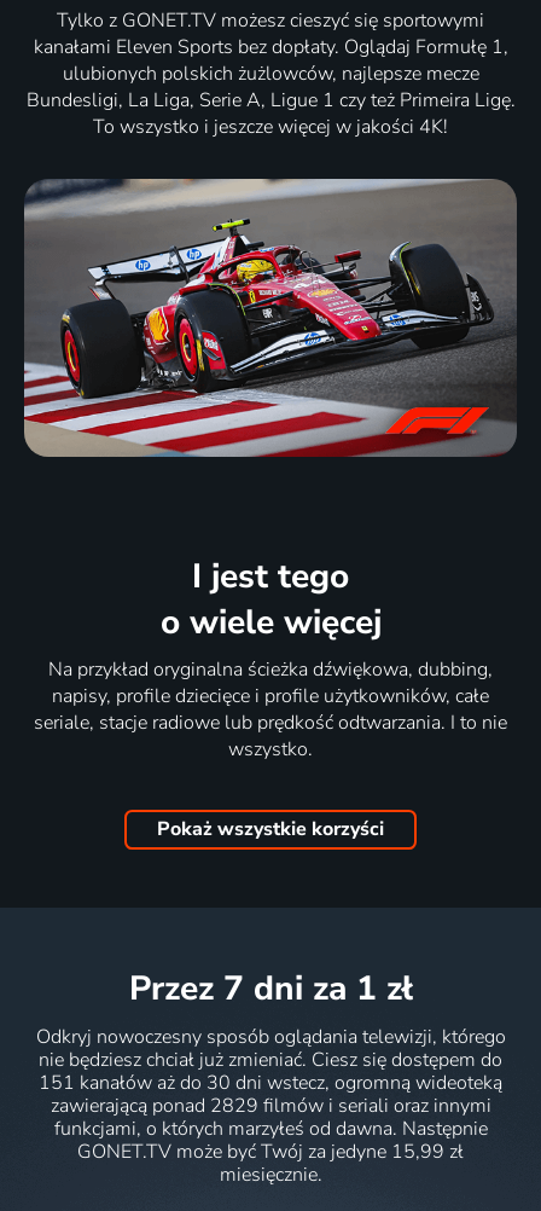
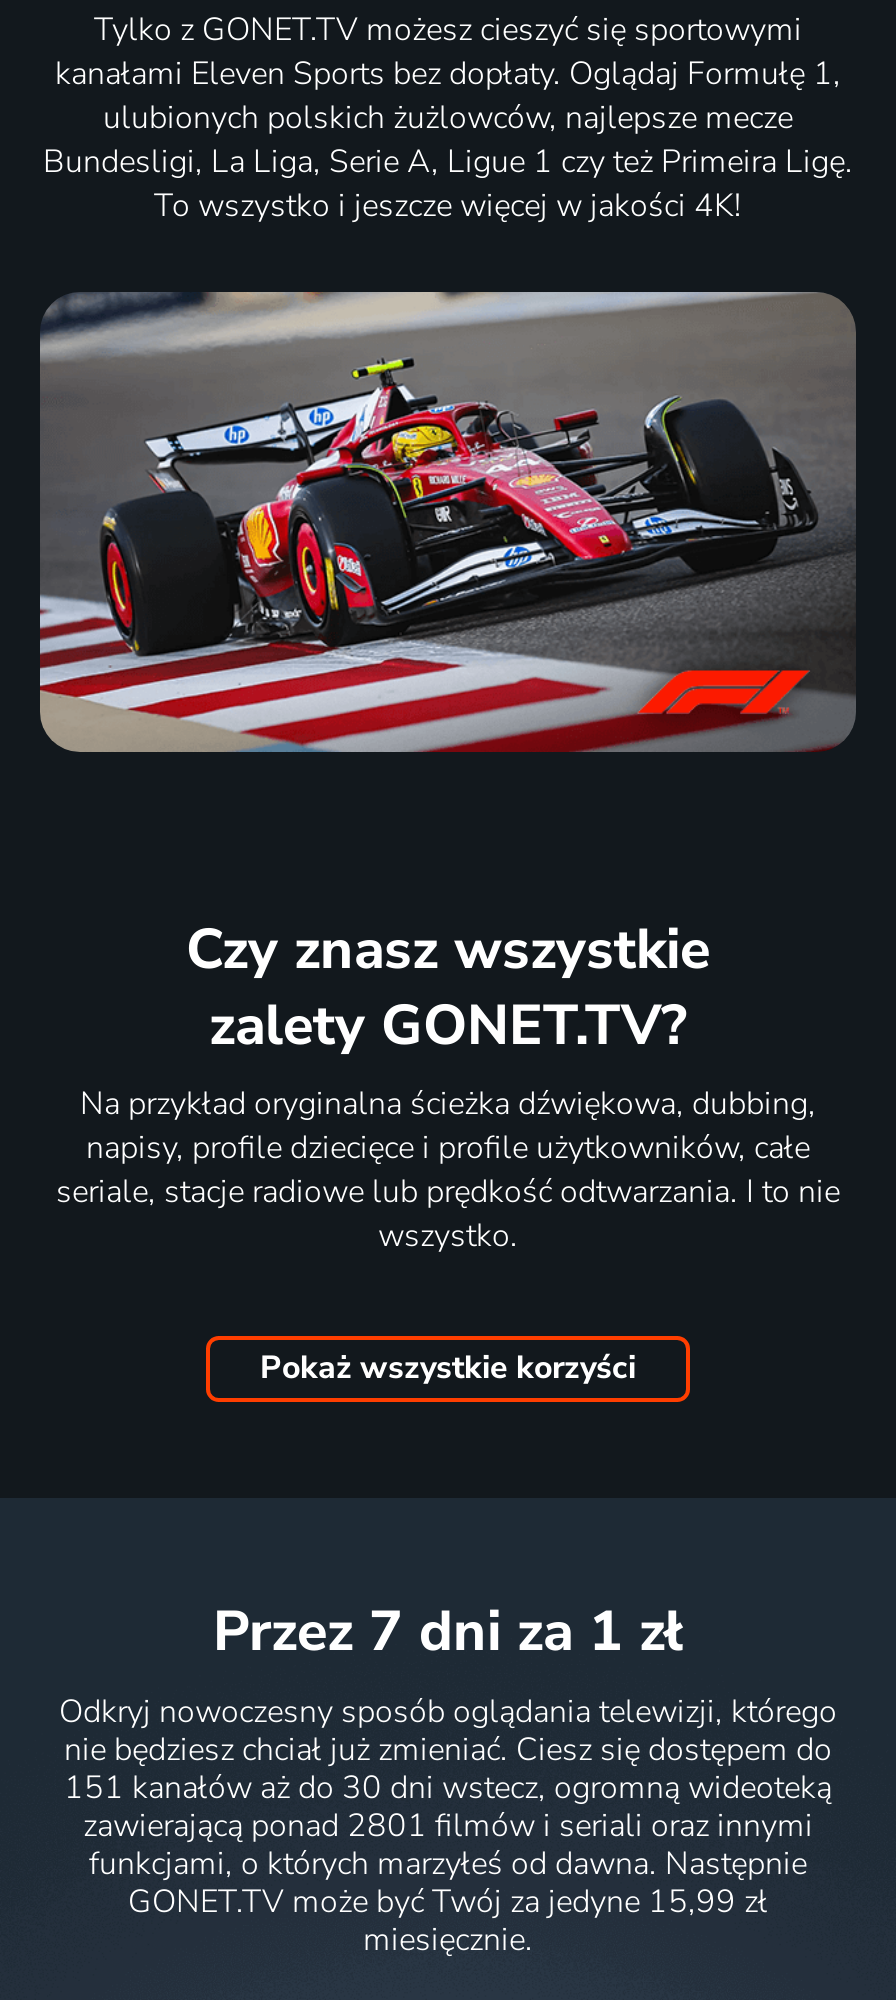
- I jest tego
- o wiele więcej
+ Czy znasz wszystkie
+ zalety GONET.TV?

- zawierającą ponad 2829 filmów i seriali oraz innymi
+ zawierającą ponad 2801 filmów i seriali oraz innymi
